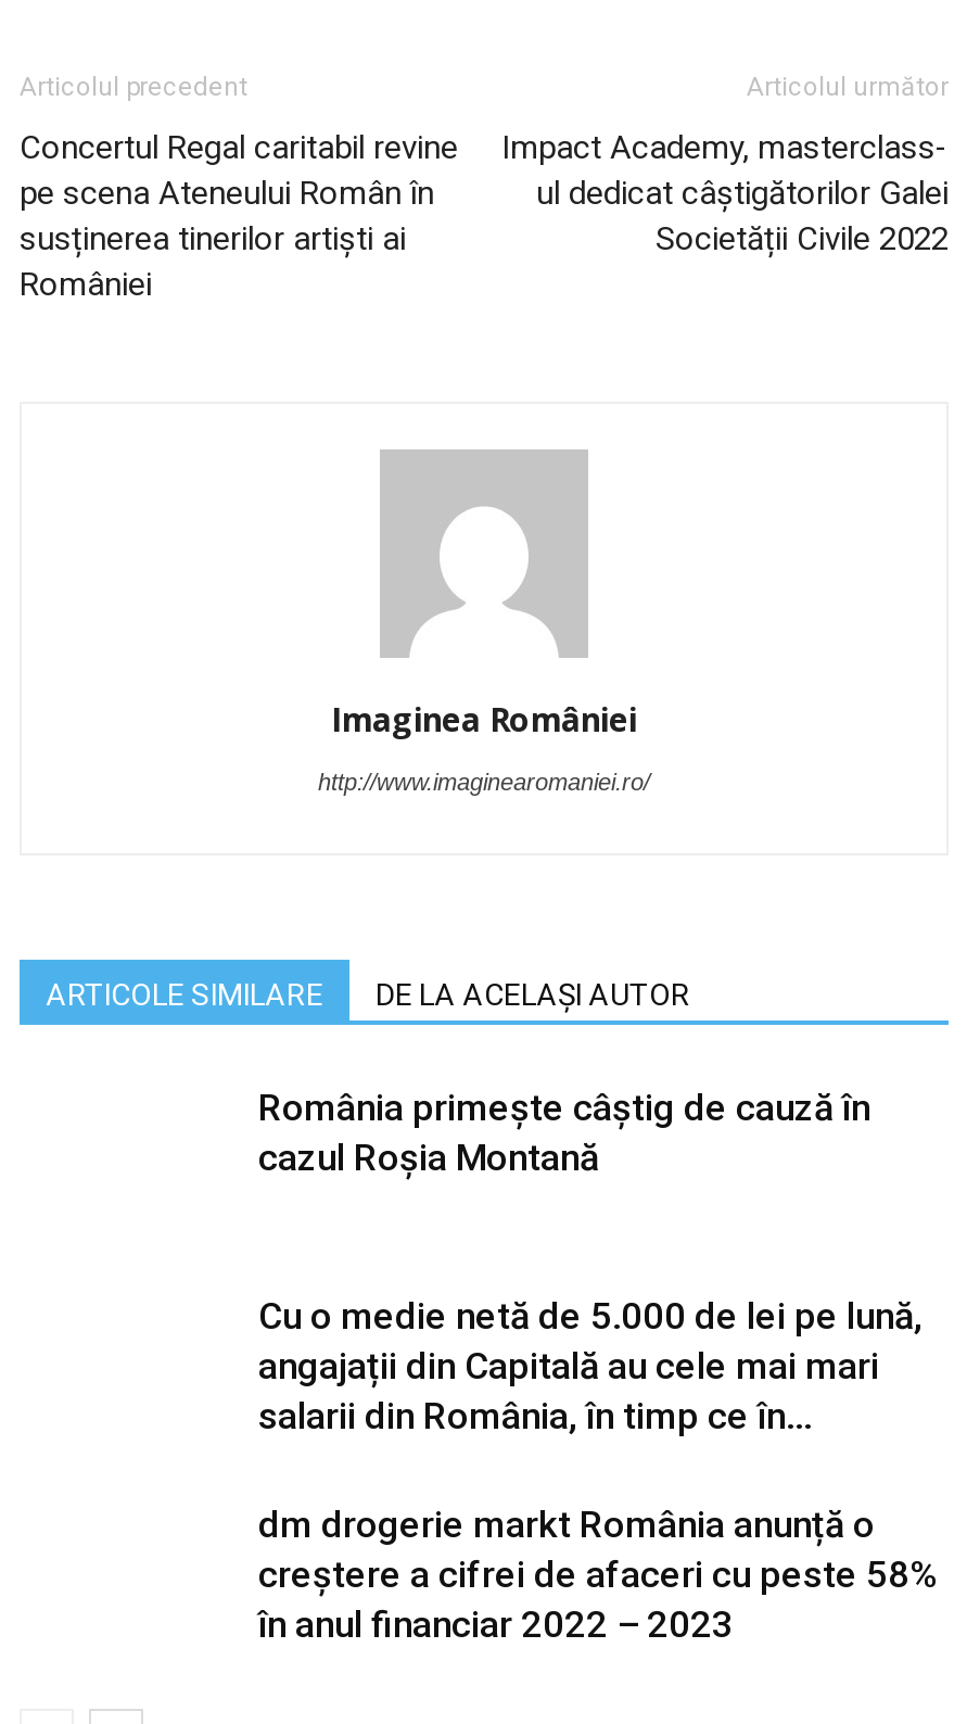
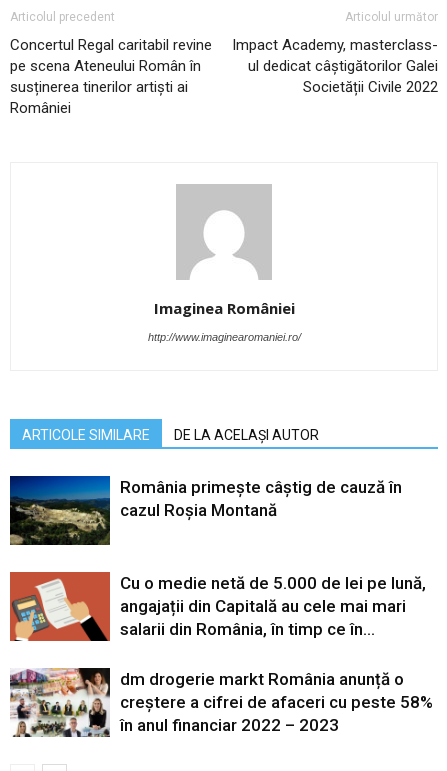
+ [image]

+ [image]

+ [image]
